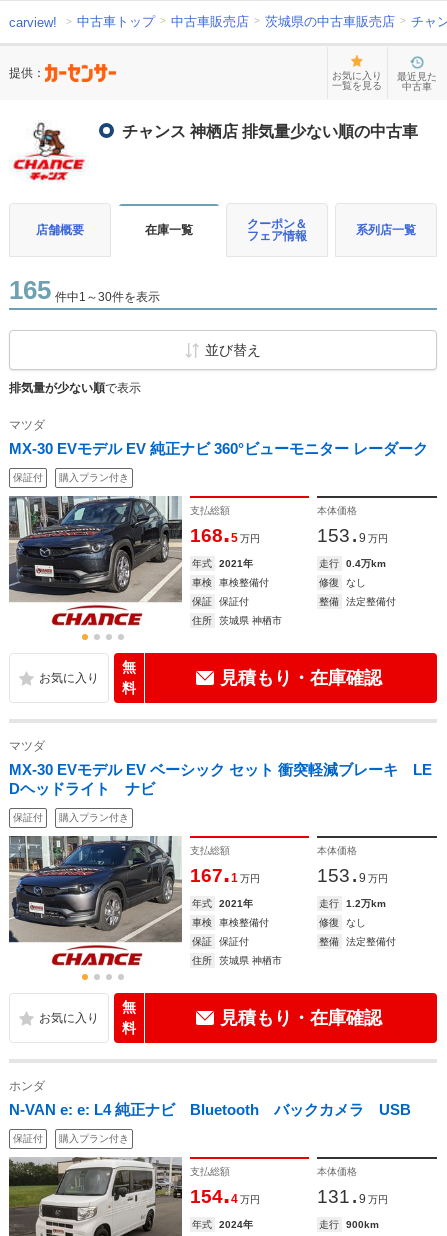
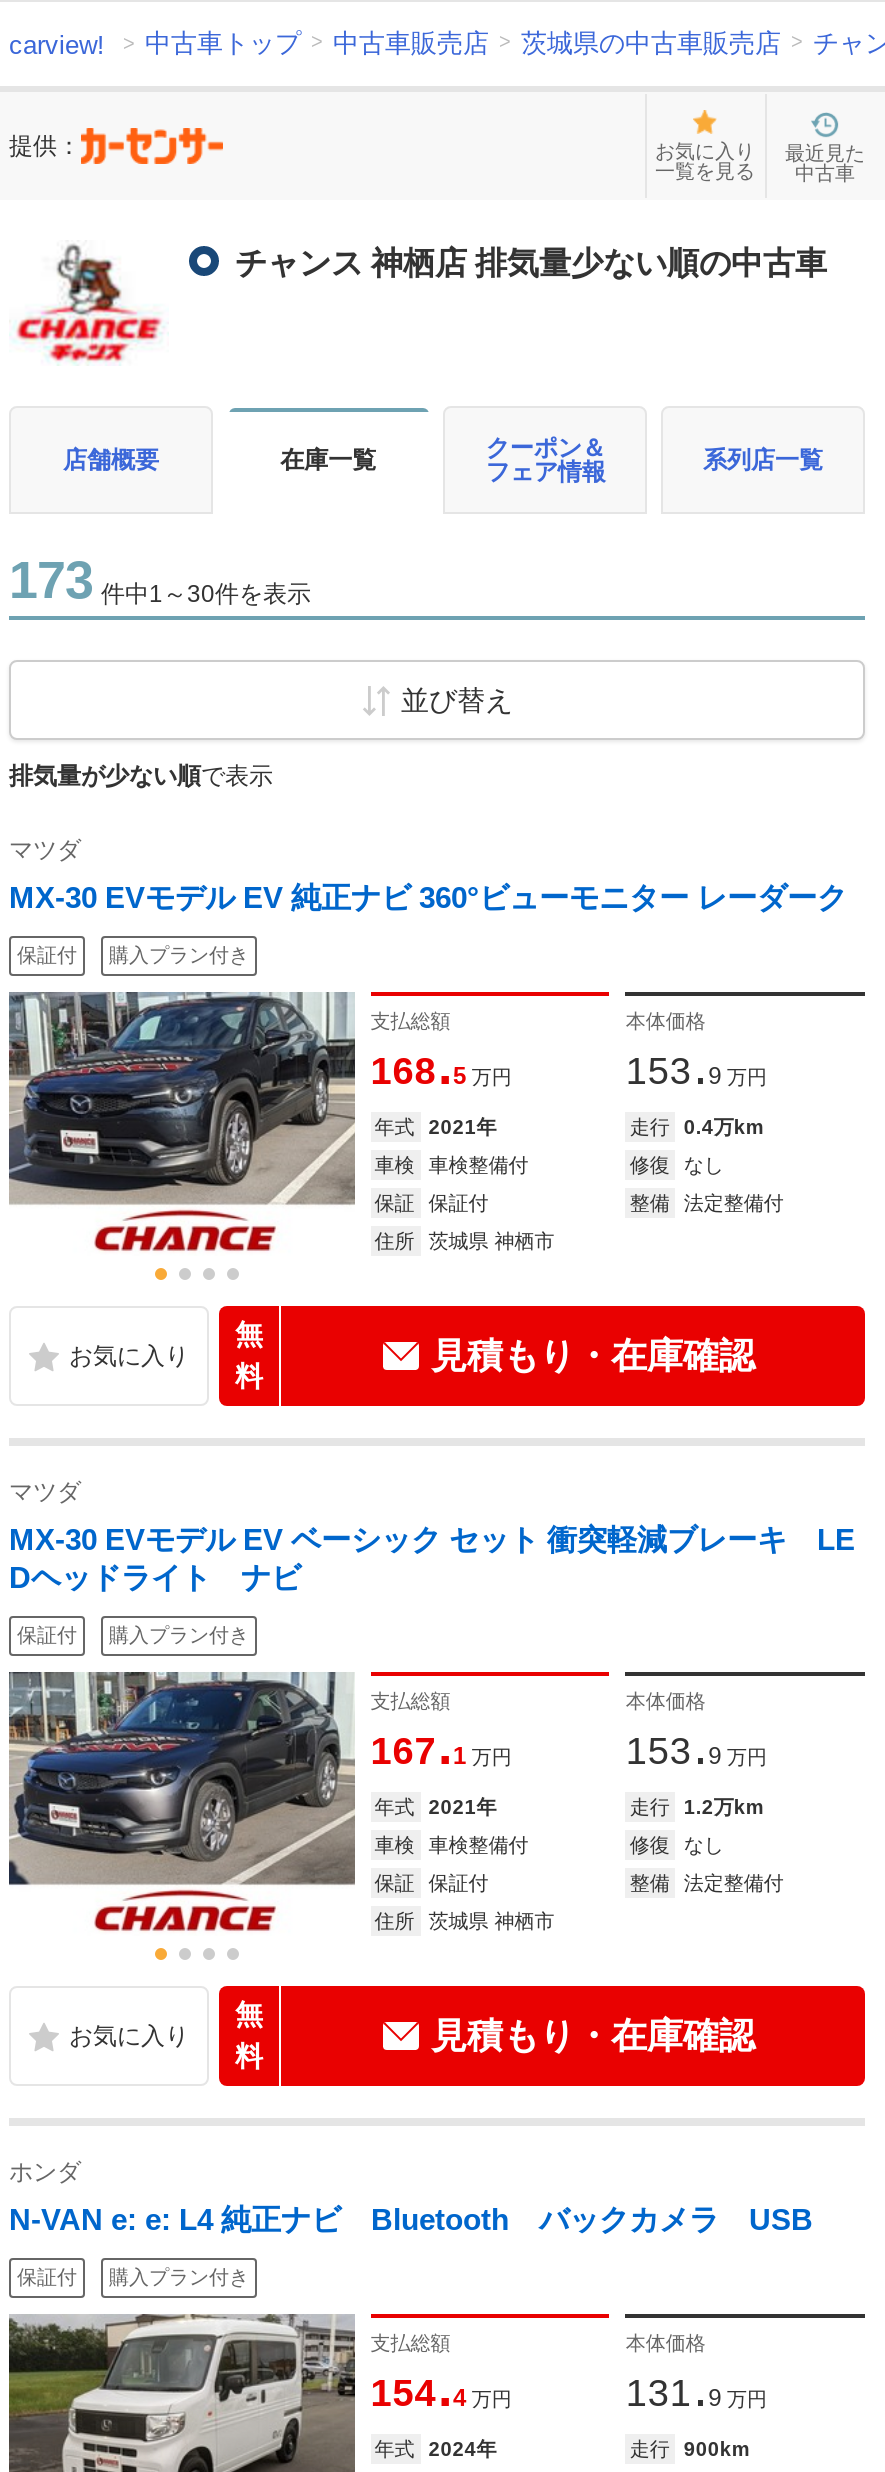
- 165 件中1～30件を表示
+ 173 件中1～30件を表示
